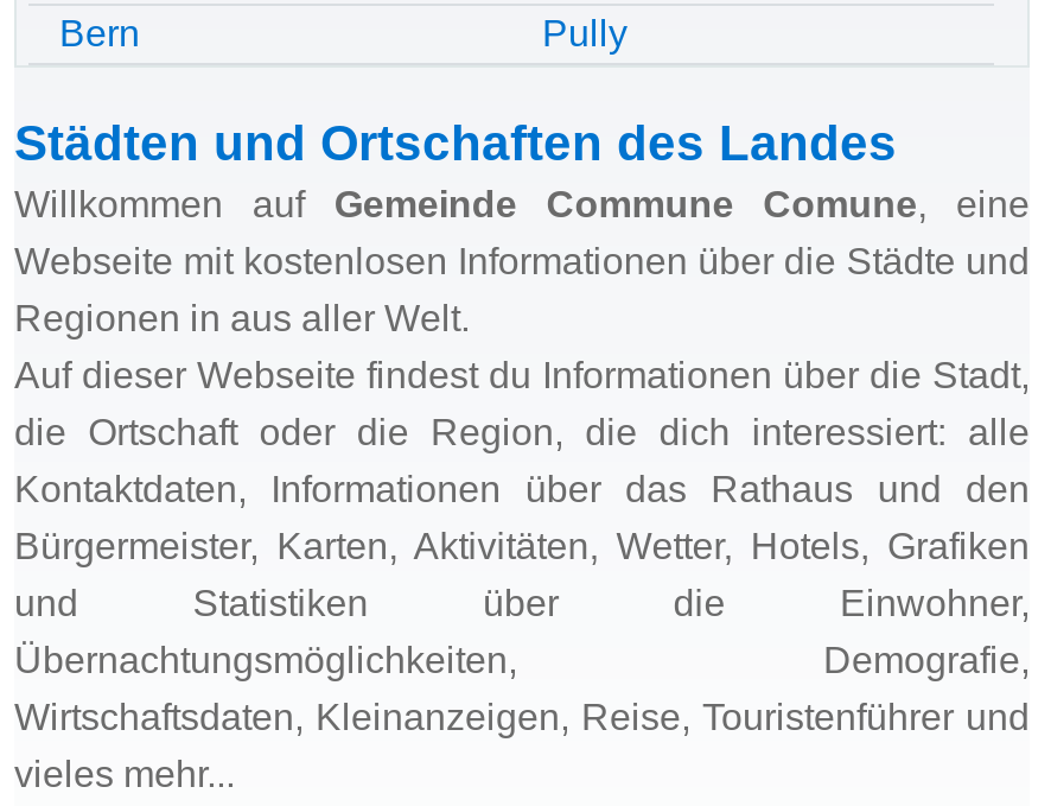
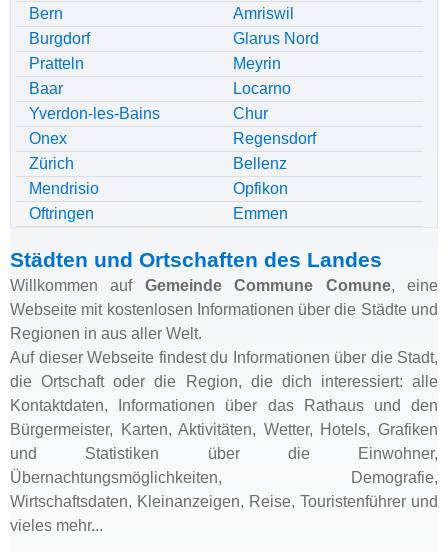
- Pully
+ Amriswil
+ Burgdorf
+ Glarus Nord
+ Pratteln
+ Meyrin
+ Baar
+ Locarno
+ Yverdon-les-Bains
+ Chur
+ Onex
+ Regensdorf
+ Zürich
+ Bellenz
+ Mendrisio
+ Opfikon
+ Oftringen
+ Emmen
